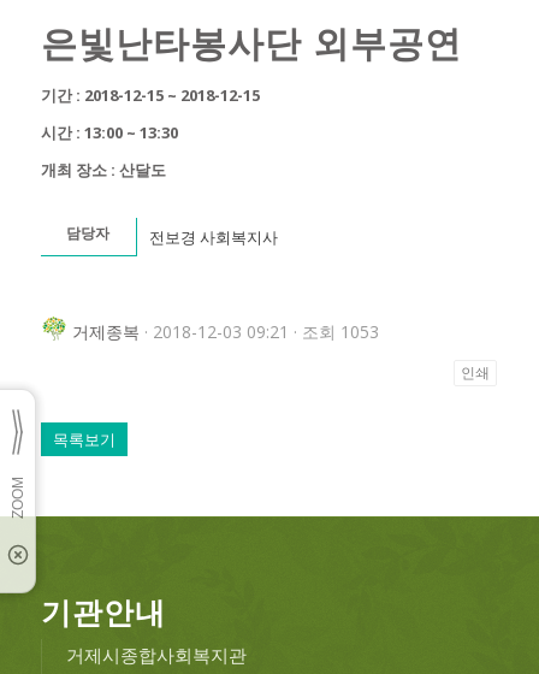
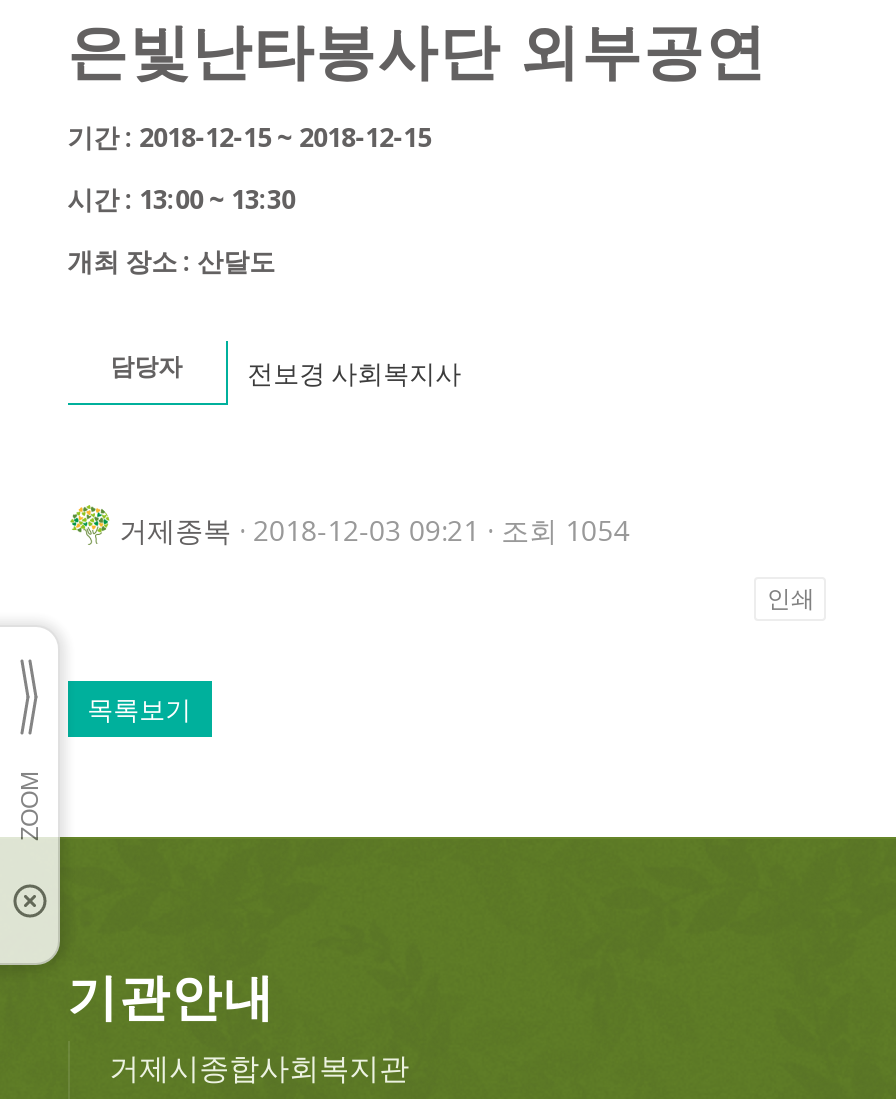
- 거제종복 · 2018-12-03 09:21 · 조회 1053
+ 거제종복 · 2018-12-03 09:21 · 조회 1054
